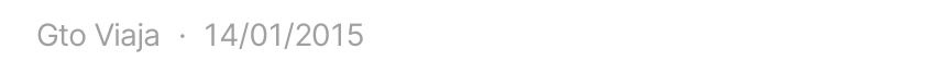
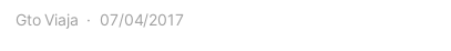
- Gto Viaja 14/01/2015
+ Gto Viaja 07/04/2017
